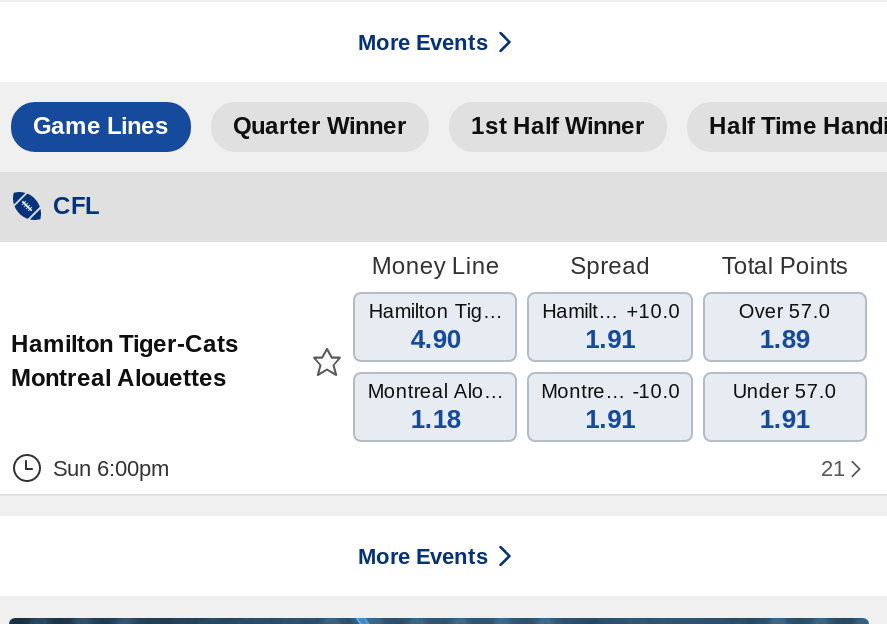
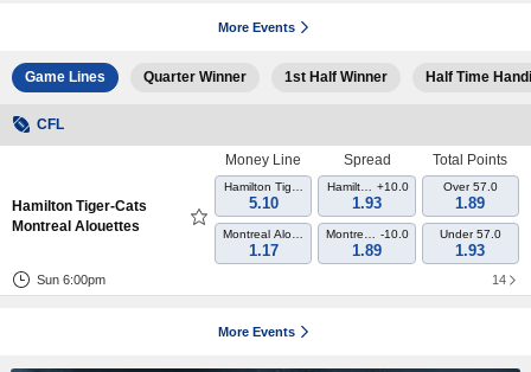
- 4.90
+ 5.10

- 1.91
+ 1.93

- 1.18
+ 1.17

- 1.91
+ 1.89

- 1.91
+ 1.93

- 21
+ 14
